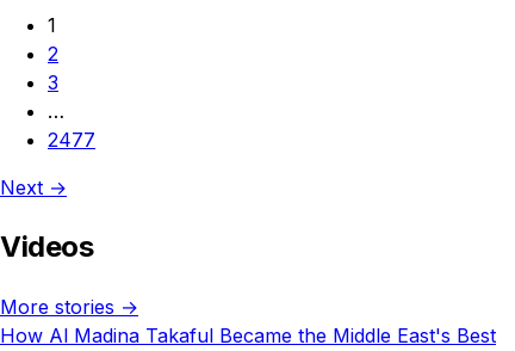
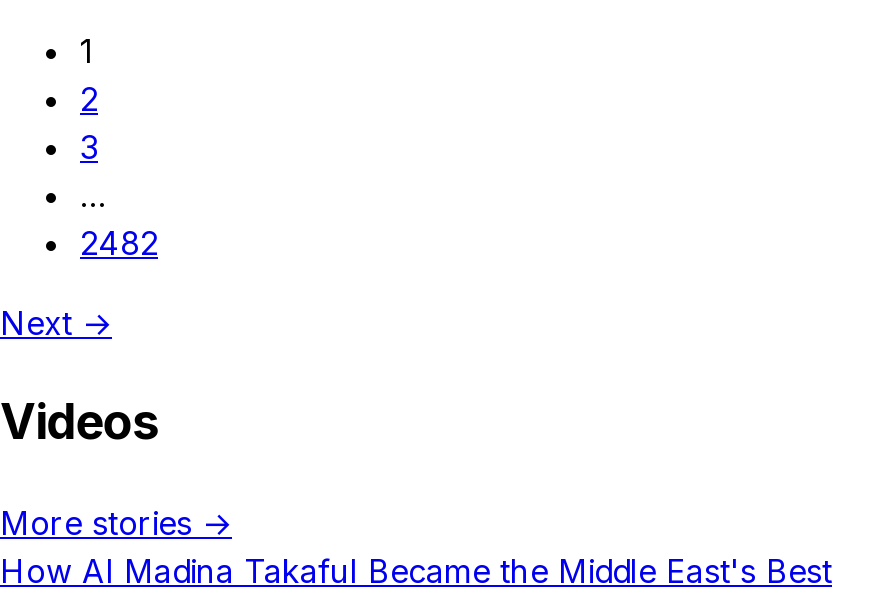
- 2477
+ 2482
